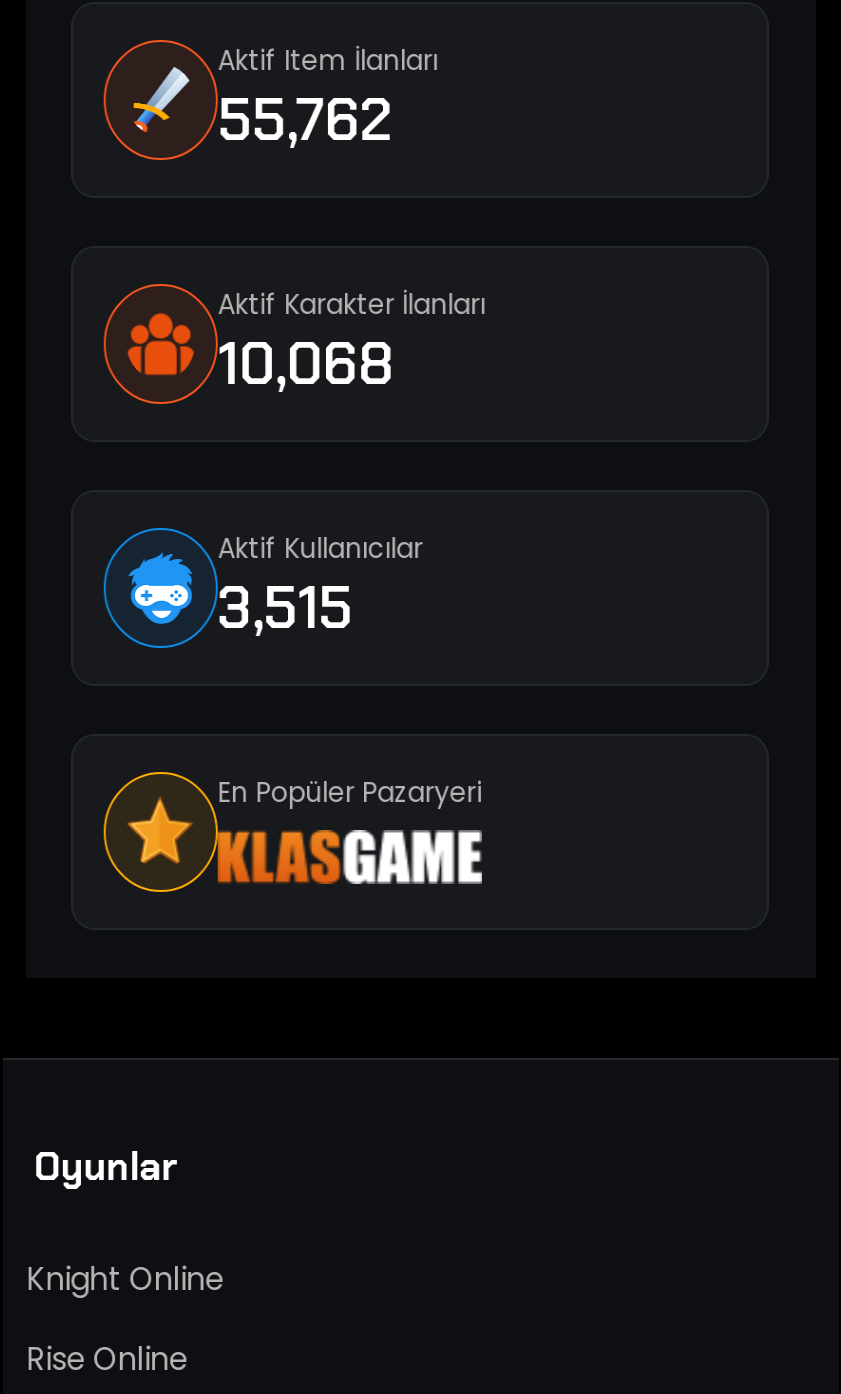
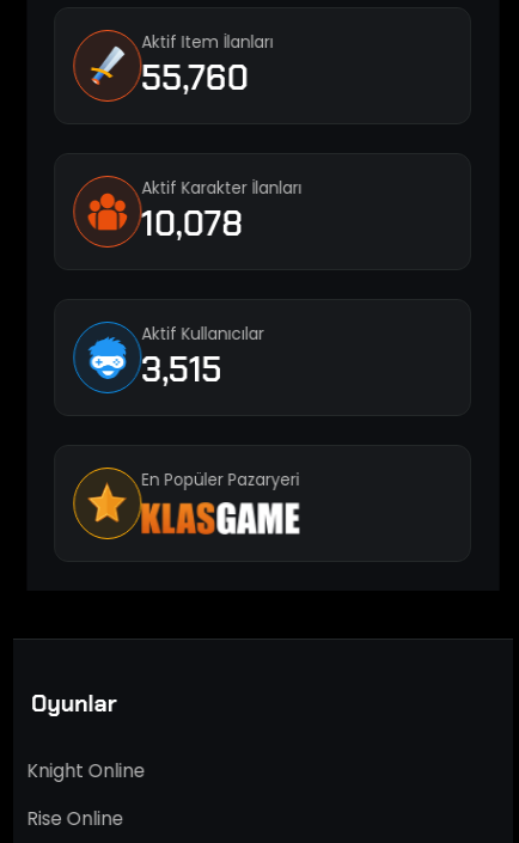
- 55,762
+ 55,760

- 10,068
+ 10,078
